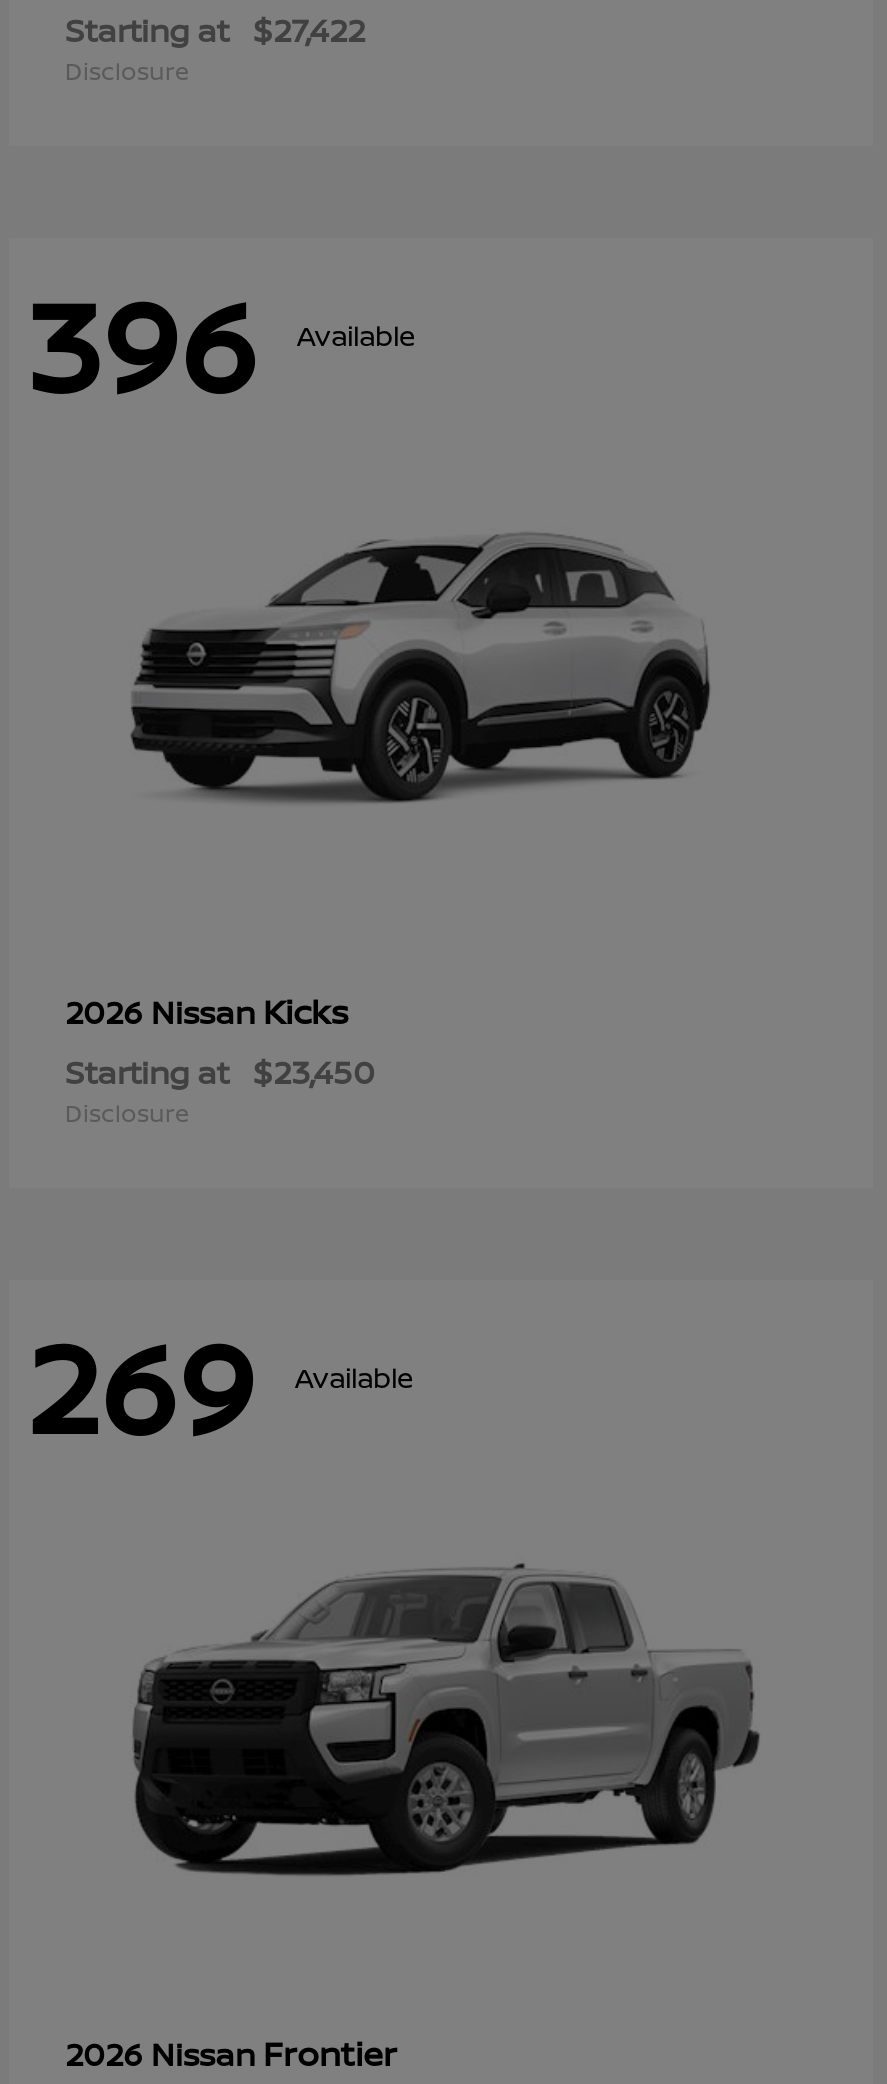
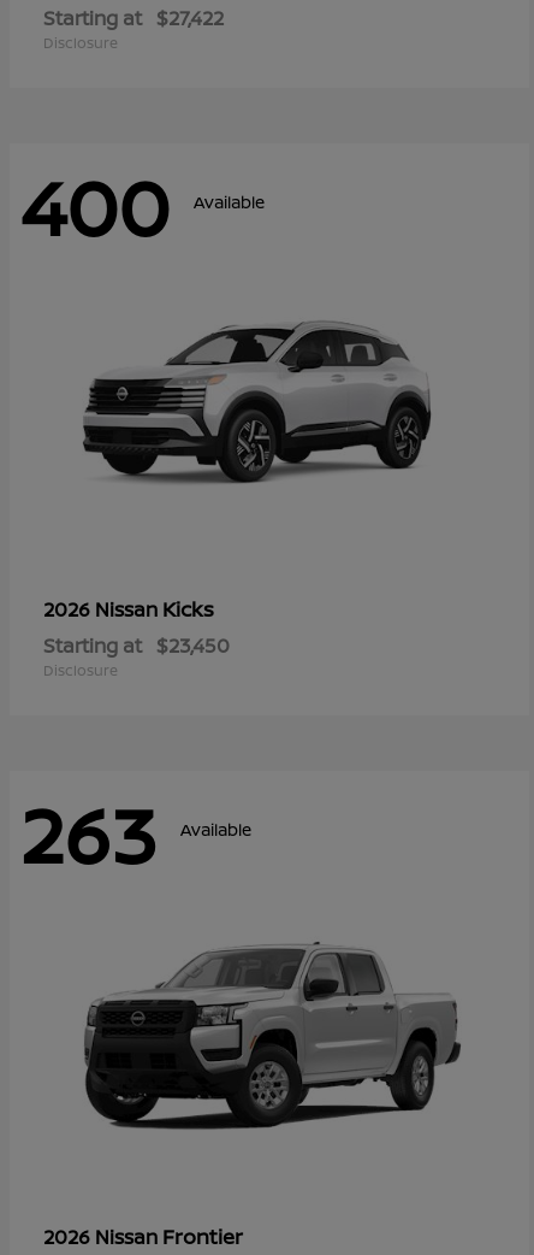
- 396 Available
+ 400 Available

- 269 Available
+ 263 Available
